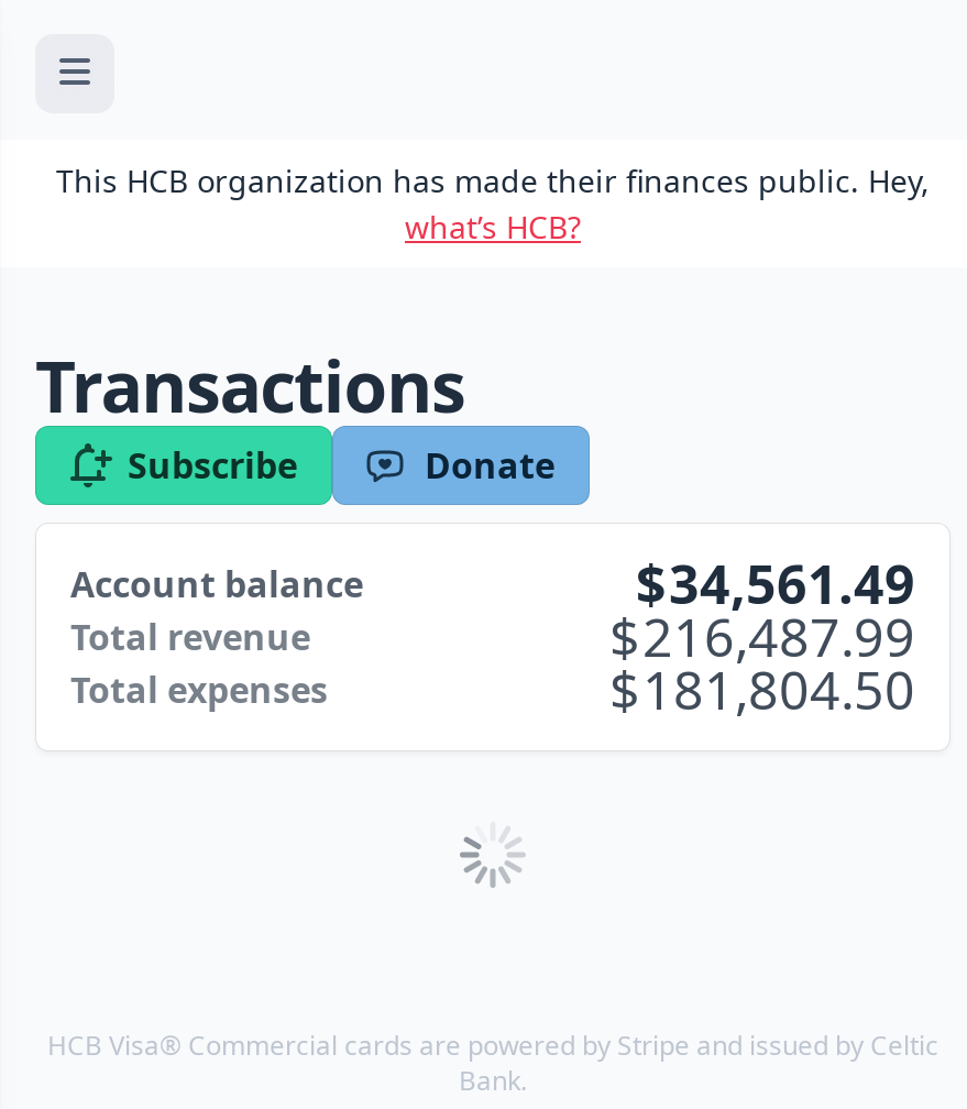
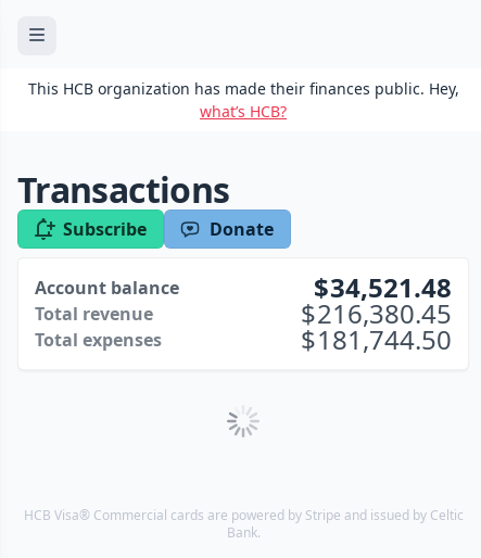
- 34,561.49
+ 34,521.48

- 216,487.99
+ 216,380.45

- 181,804.50
+ 181,744.50
